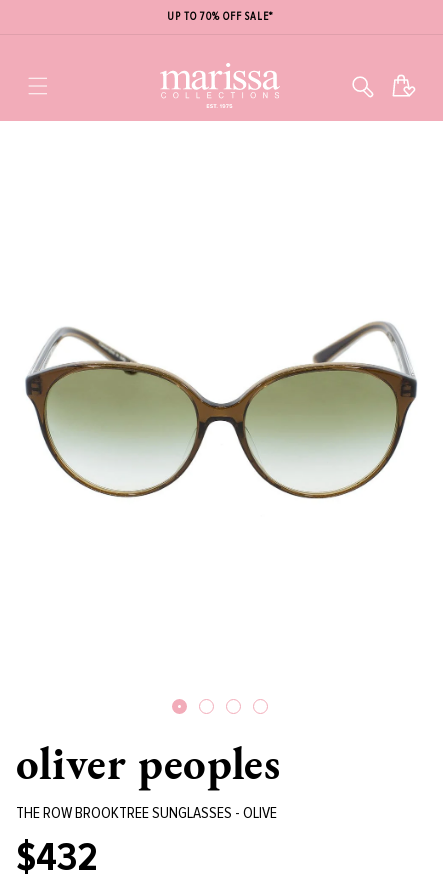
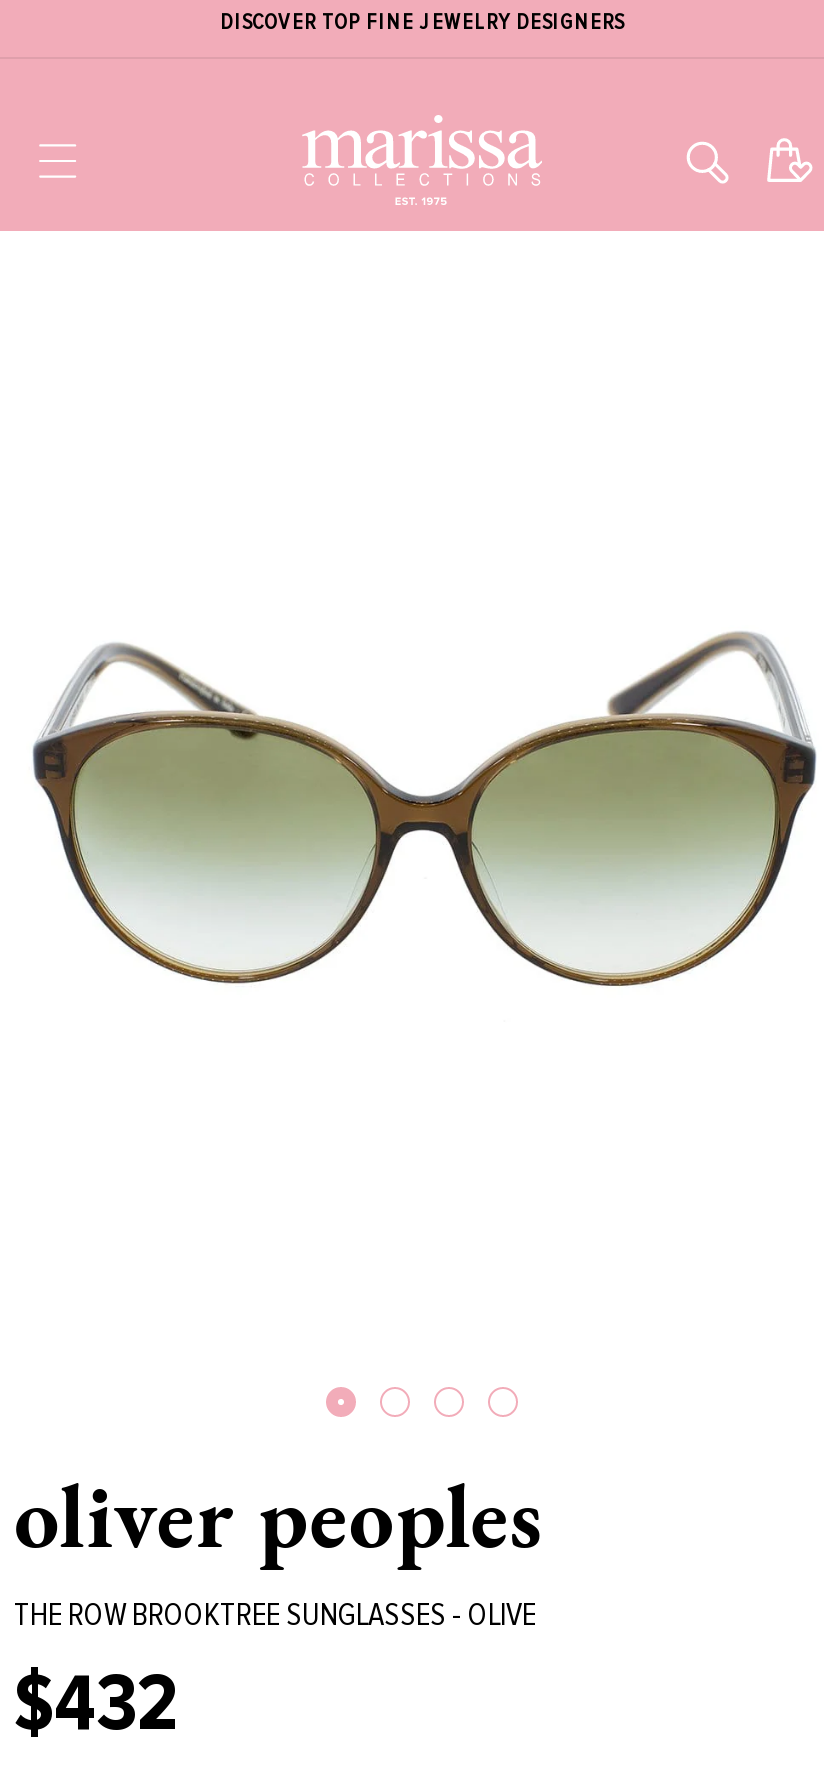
- UP TO 70% OFF SALE*
+ DISCOVER TOP FINE JEWELRY DESIGNERS
